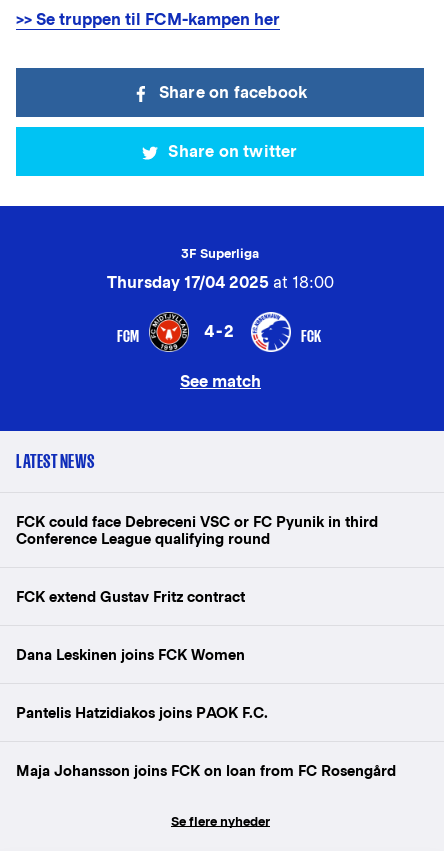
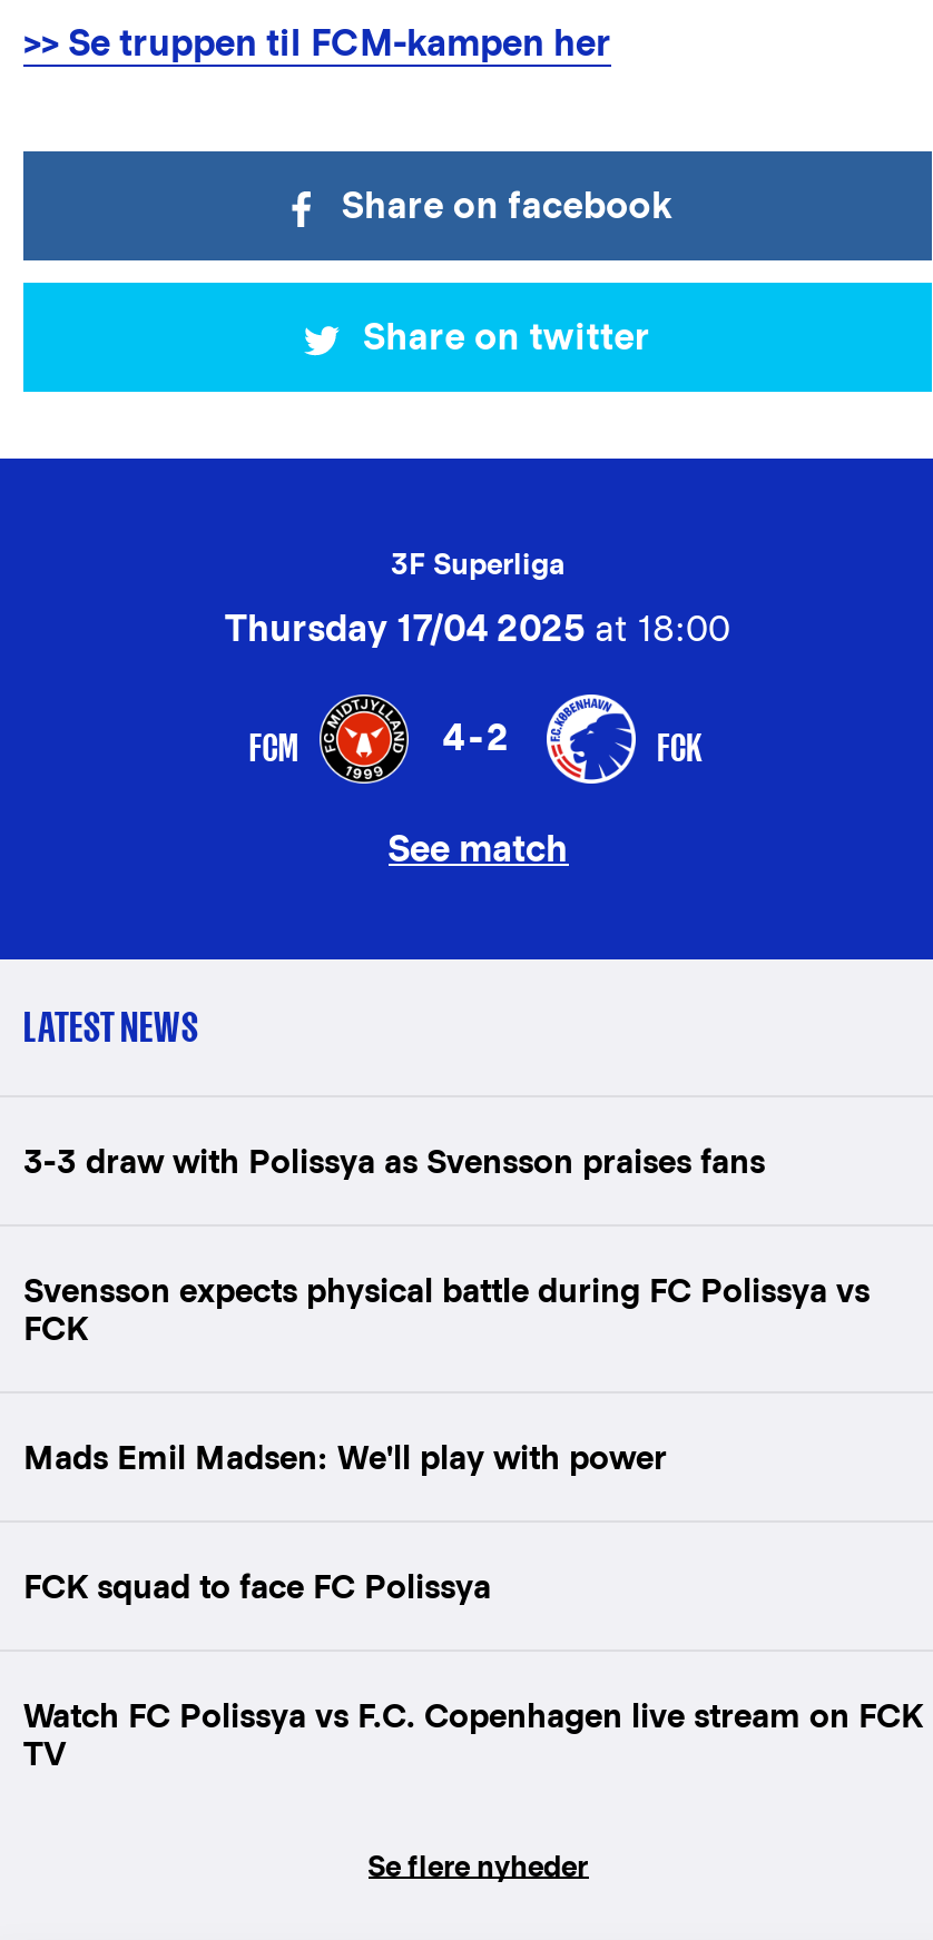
- FCK could face Debreceni VSC or FC Pyunik in third
- Conference League qualifying round
+ 3-3 draw with Polissya as Svensson praises fans

- FCK extend Gustav Fritz contract
+ Svensson expects physical battle during FC Polissya vs
+ FCK

- Dana Leskinen joins FCK Women
+ Mads Emil Madsen: We'll play with power

- Pantelis Hatzidiakos joins PAOK F.C.
+ FCK squad to face FC Polissya

- Maja Johansson joins FCK on loan from FC Rosengård
+ Watch FC Polissya vs F.C. Copenhagen live stream on FCK
+ TV
